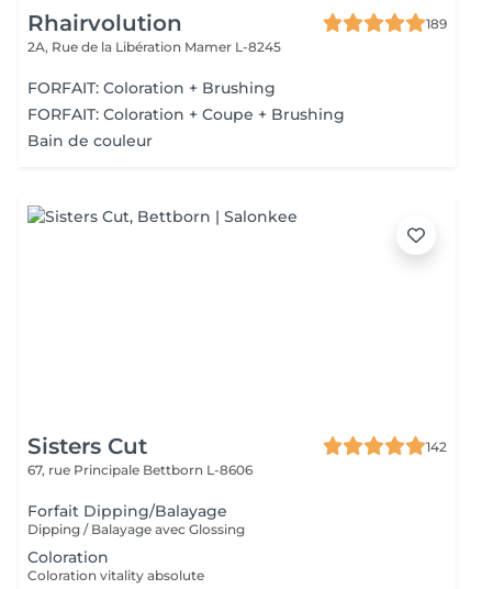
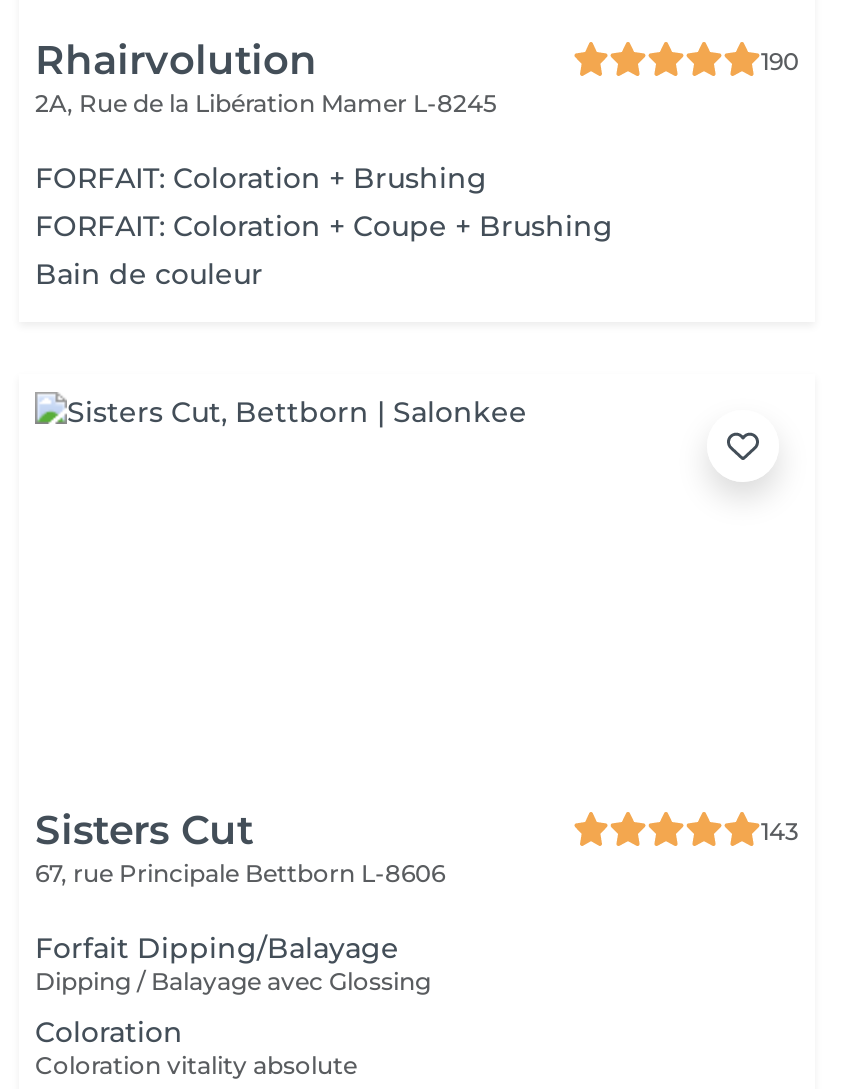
- 189
+ 190

- 142
+ 143
